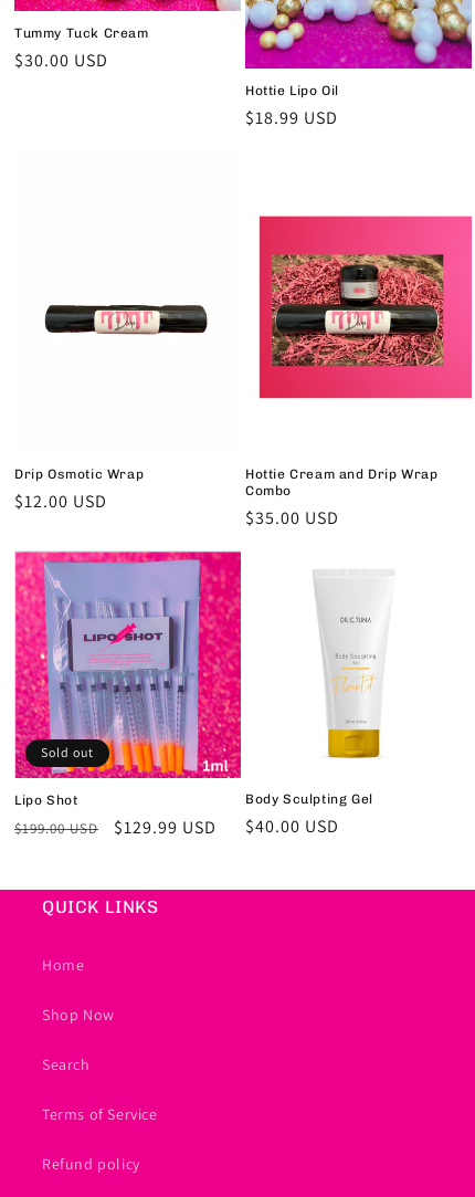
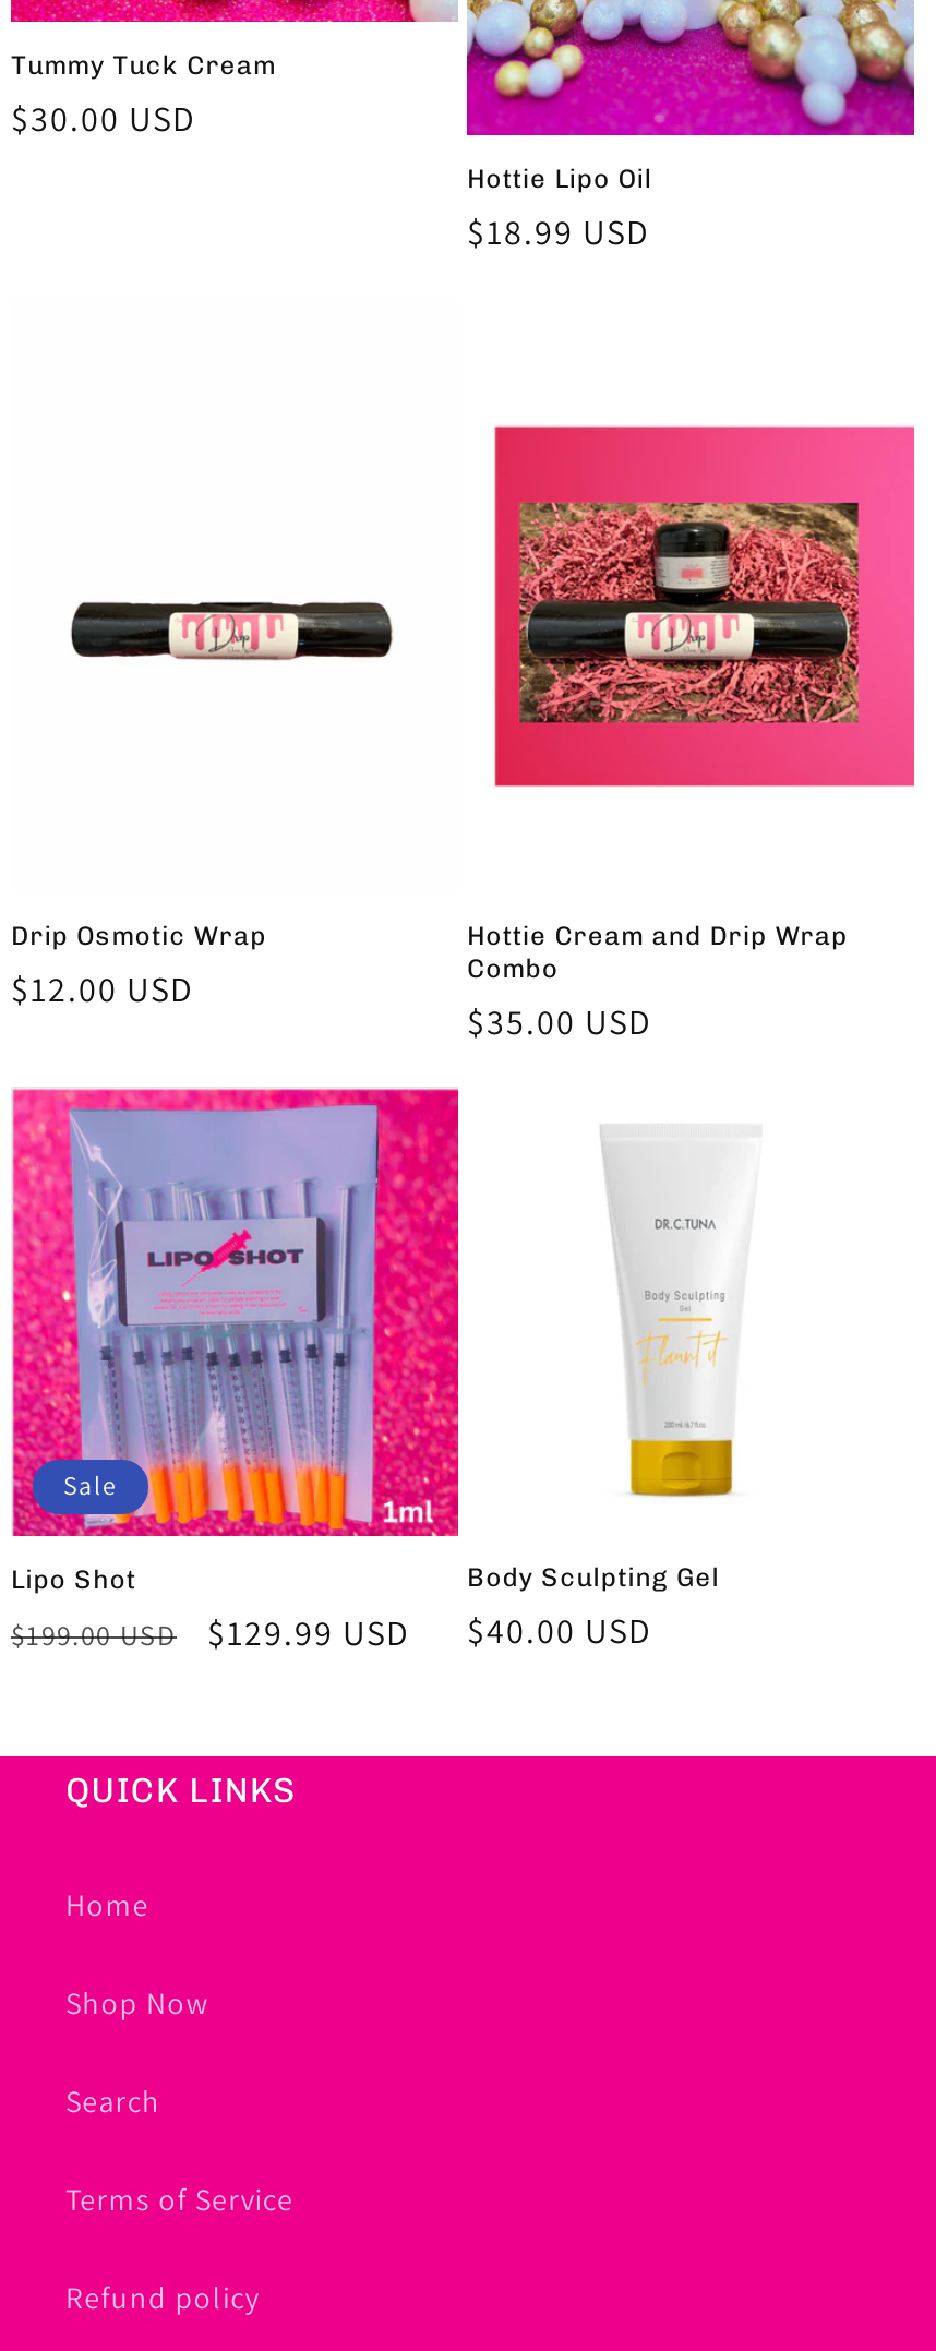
- Sold out
+ Sale
